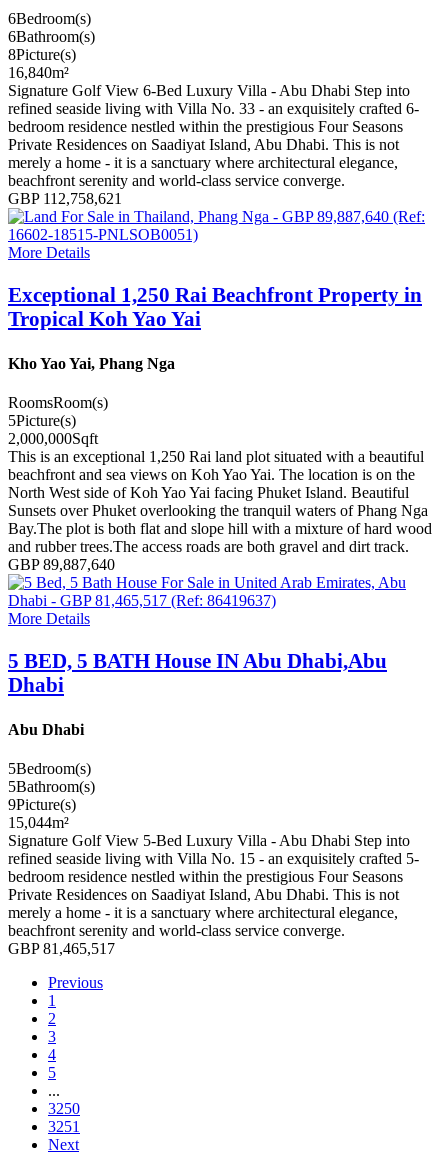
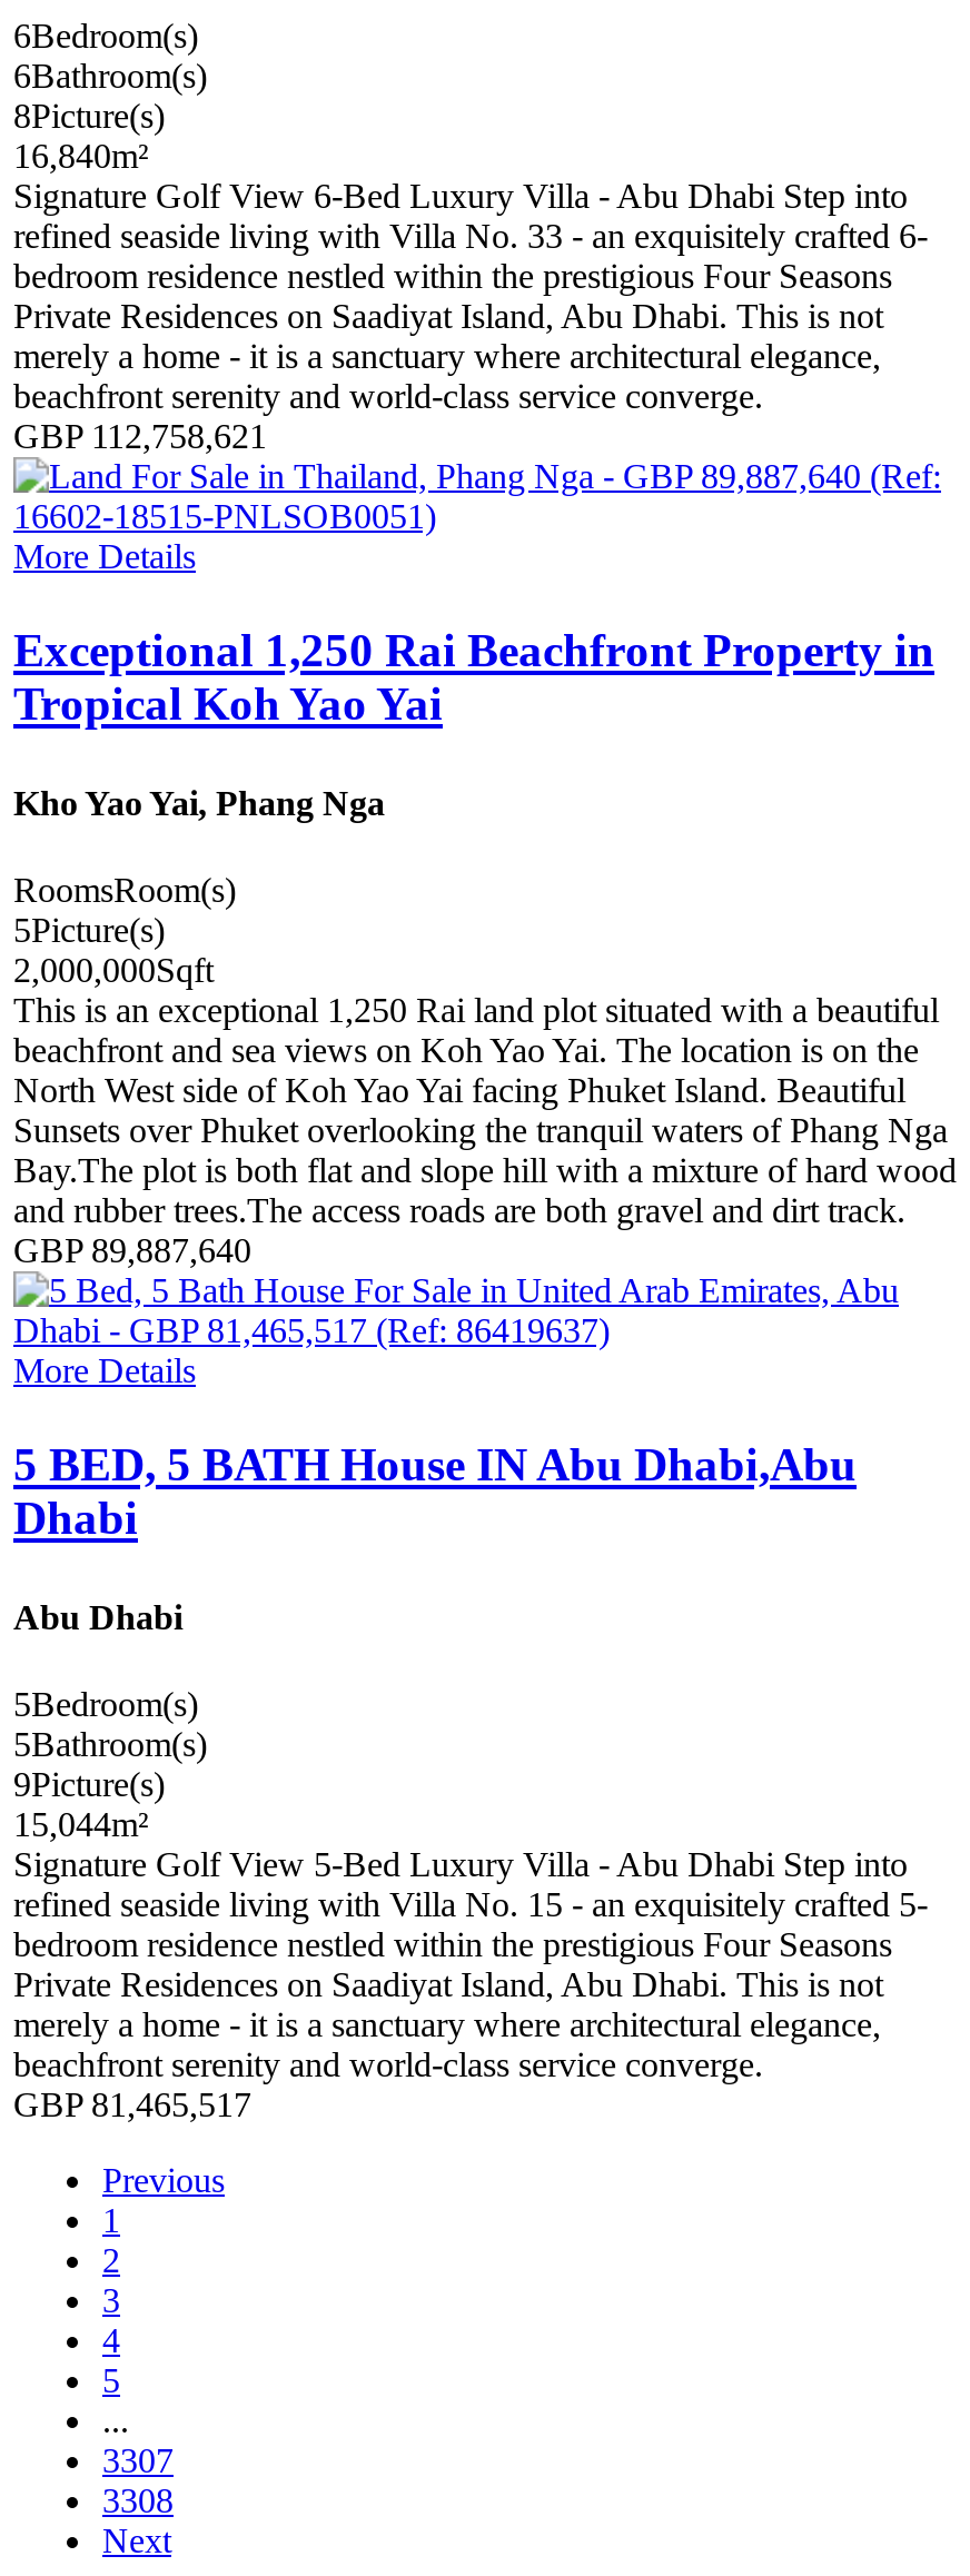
- 3250
+ 3307

- 3251
+ 3308
